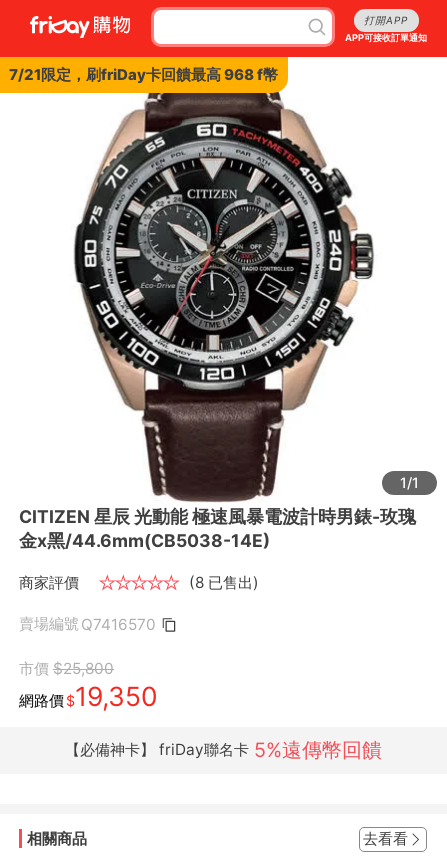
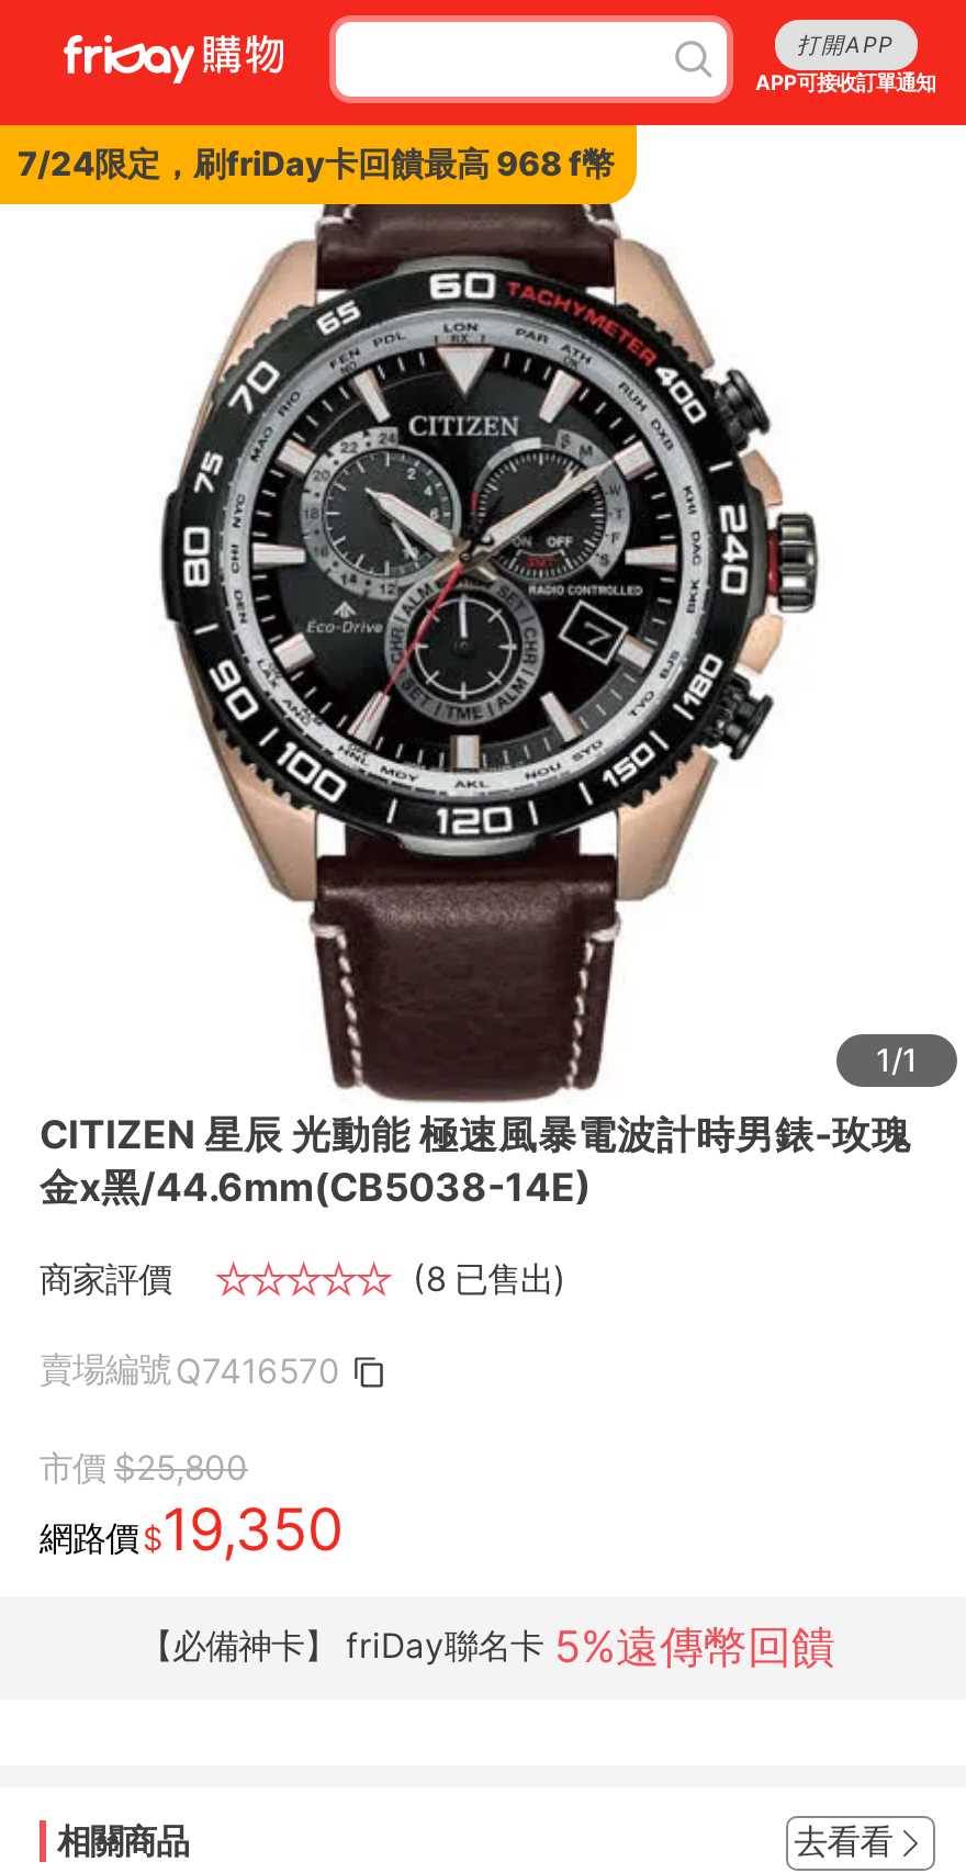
- 7/21限定，刷friDay卡回饋最高 968 f幣
+ 7/24限定，刷friDay卡回饋最高 968 f幣
